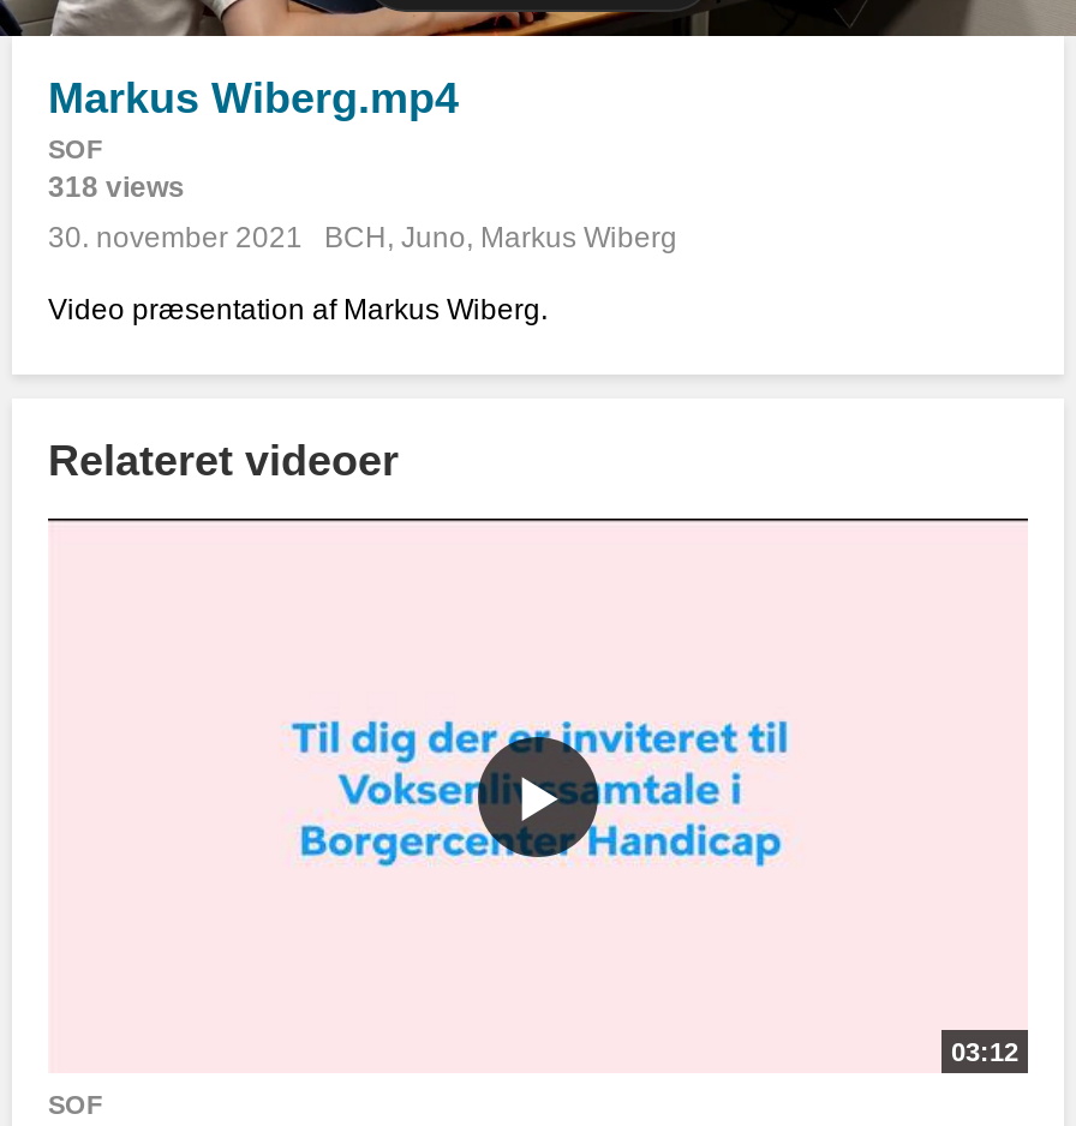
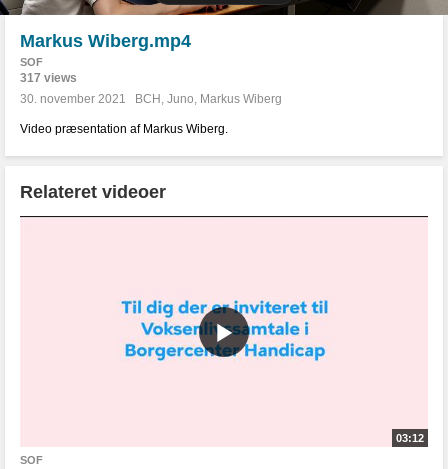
- 318 views
+ 317 views
